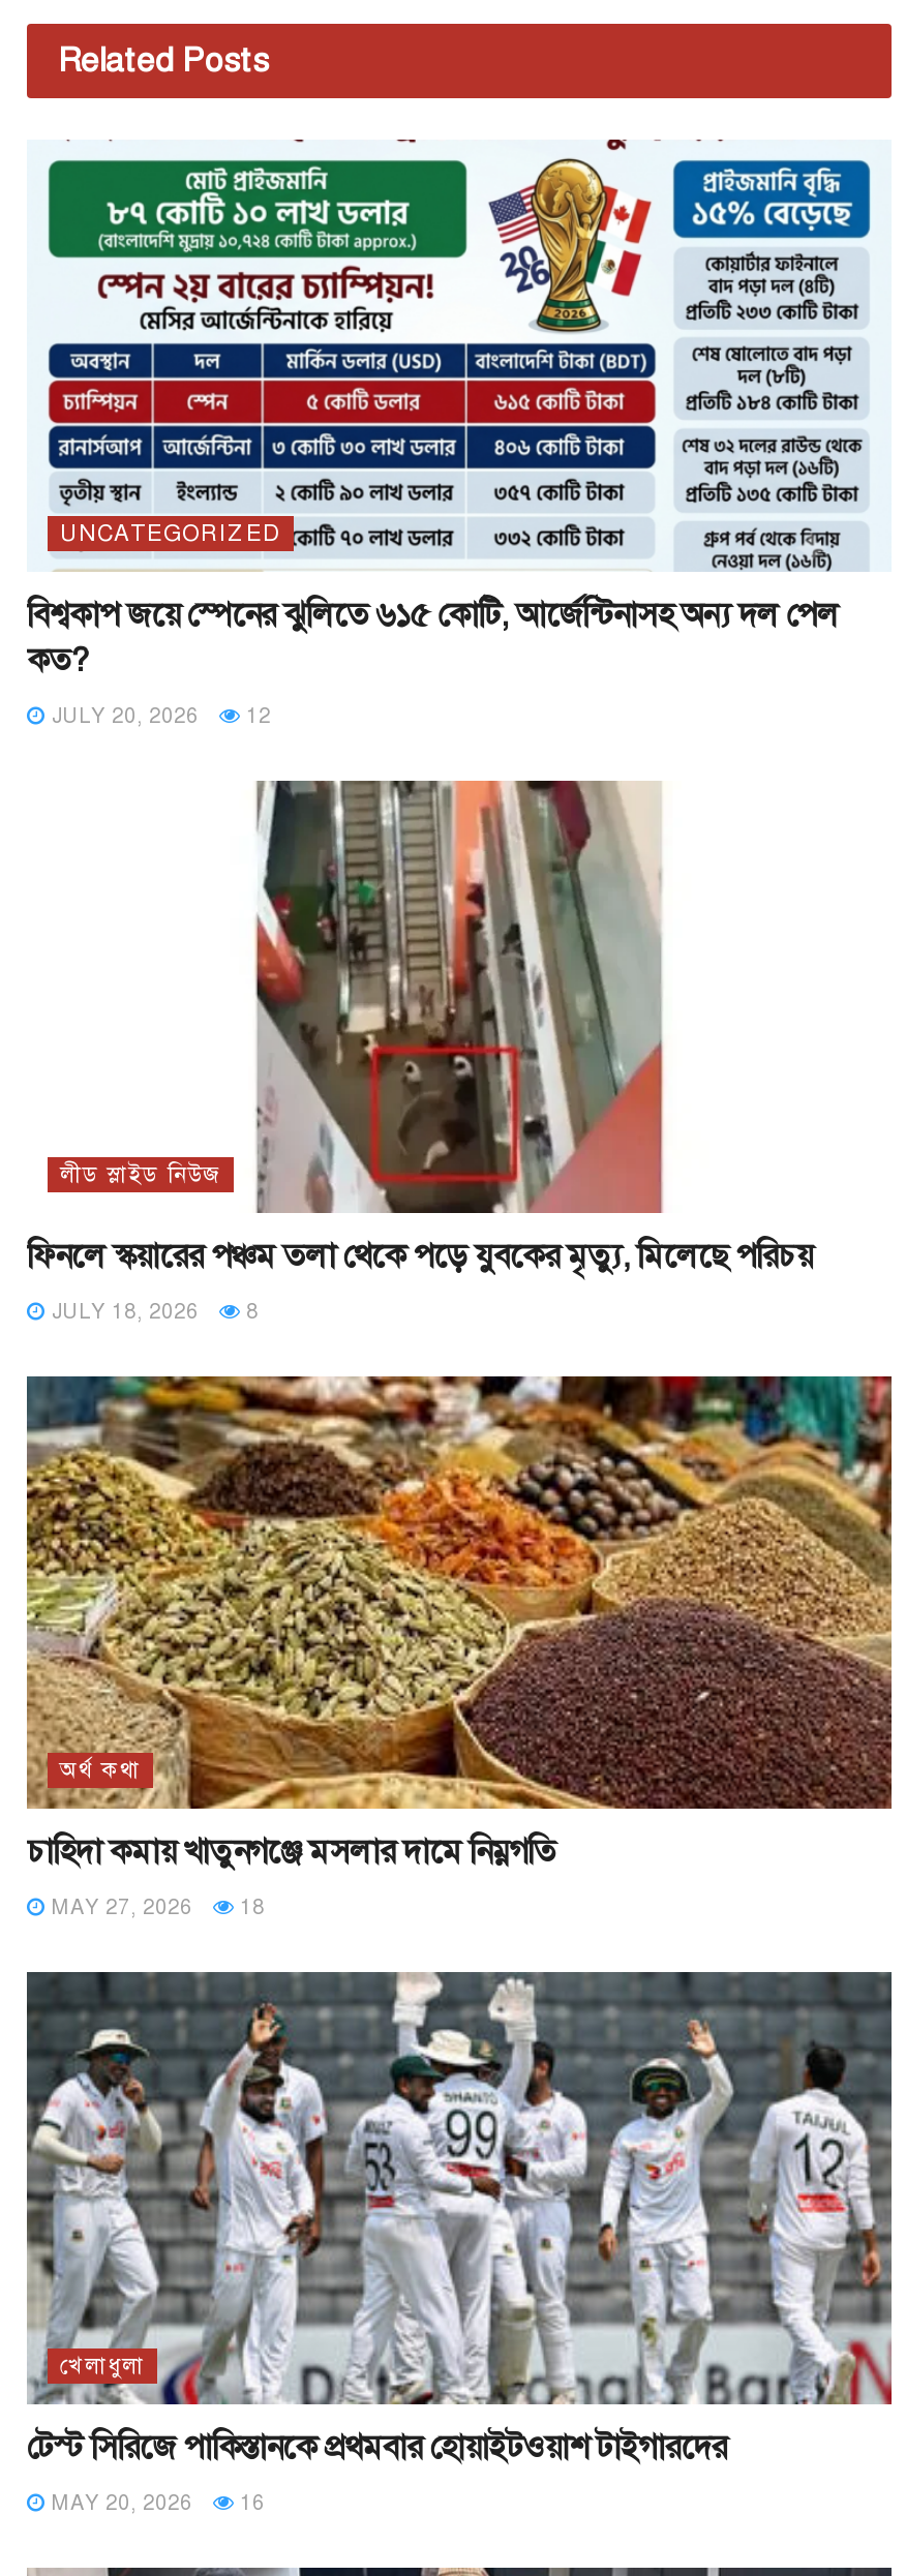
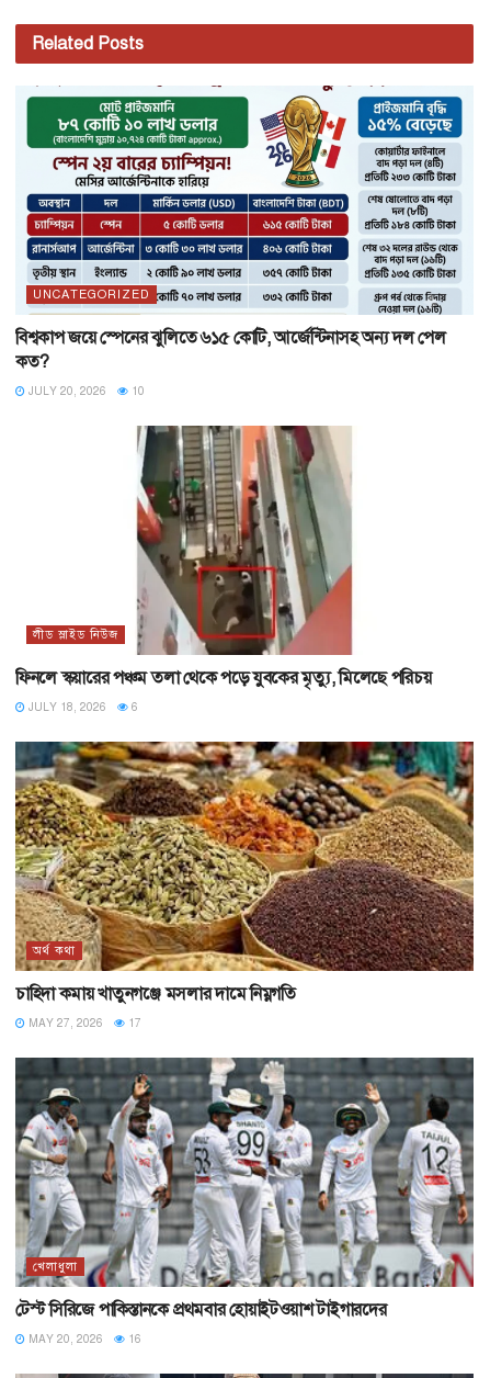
- JULY 20, 2026 12
+ JULY 20, 2026 10

- JULY 18, 2026 8
+ JULY 18, 2026 6

- MAY 27, 2026 18
+ MAY 27, 2026 17
